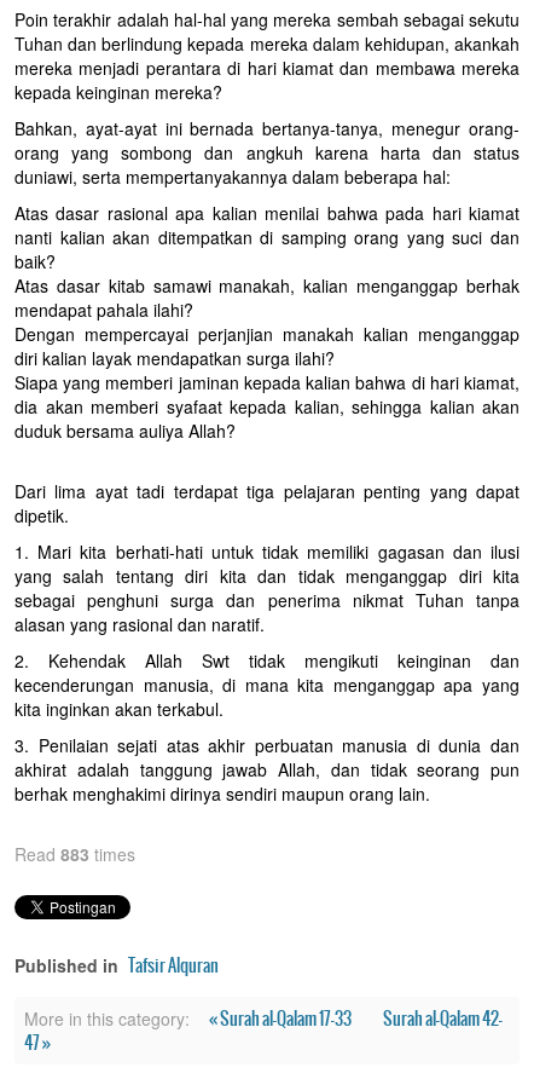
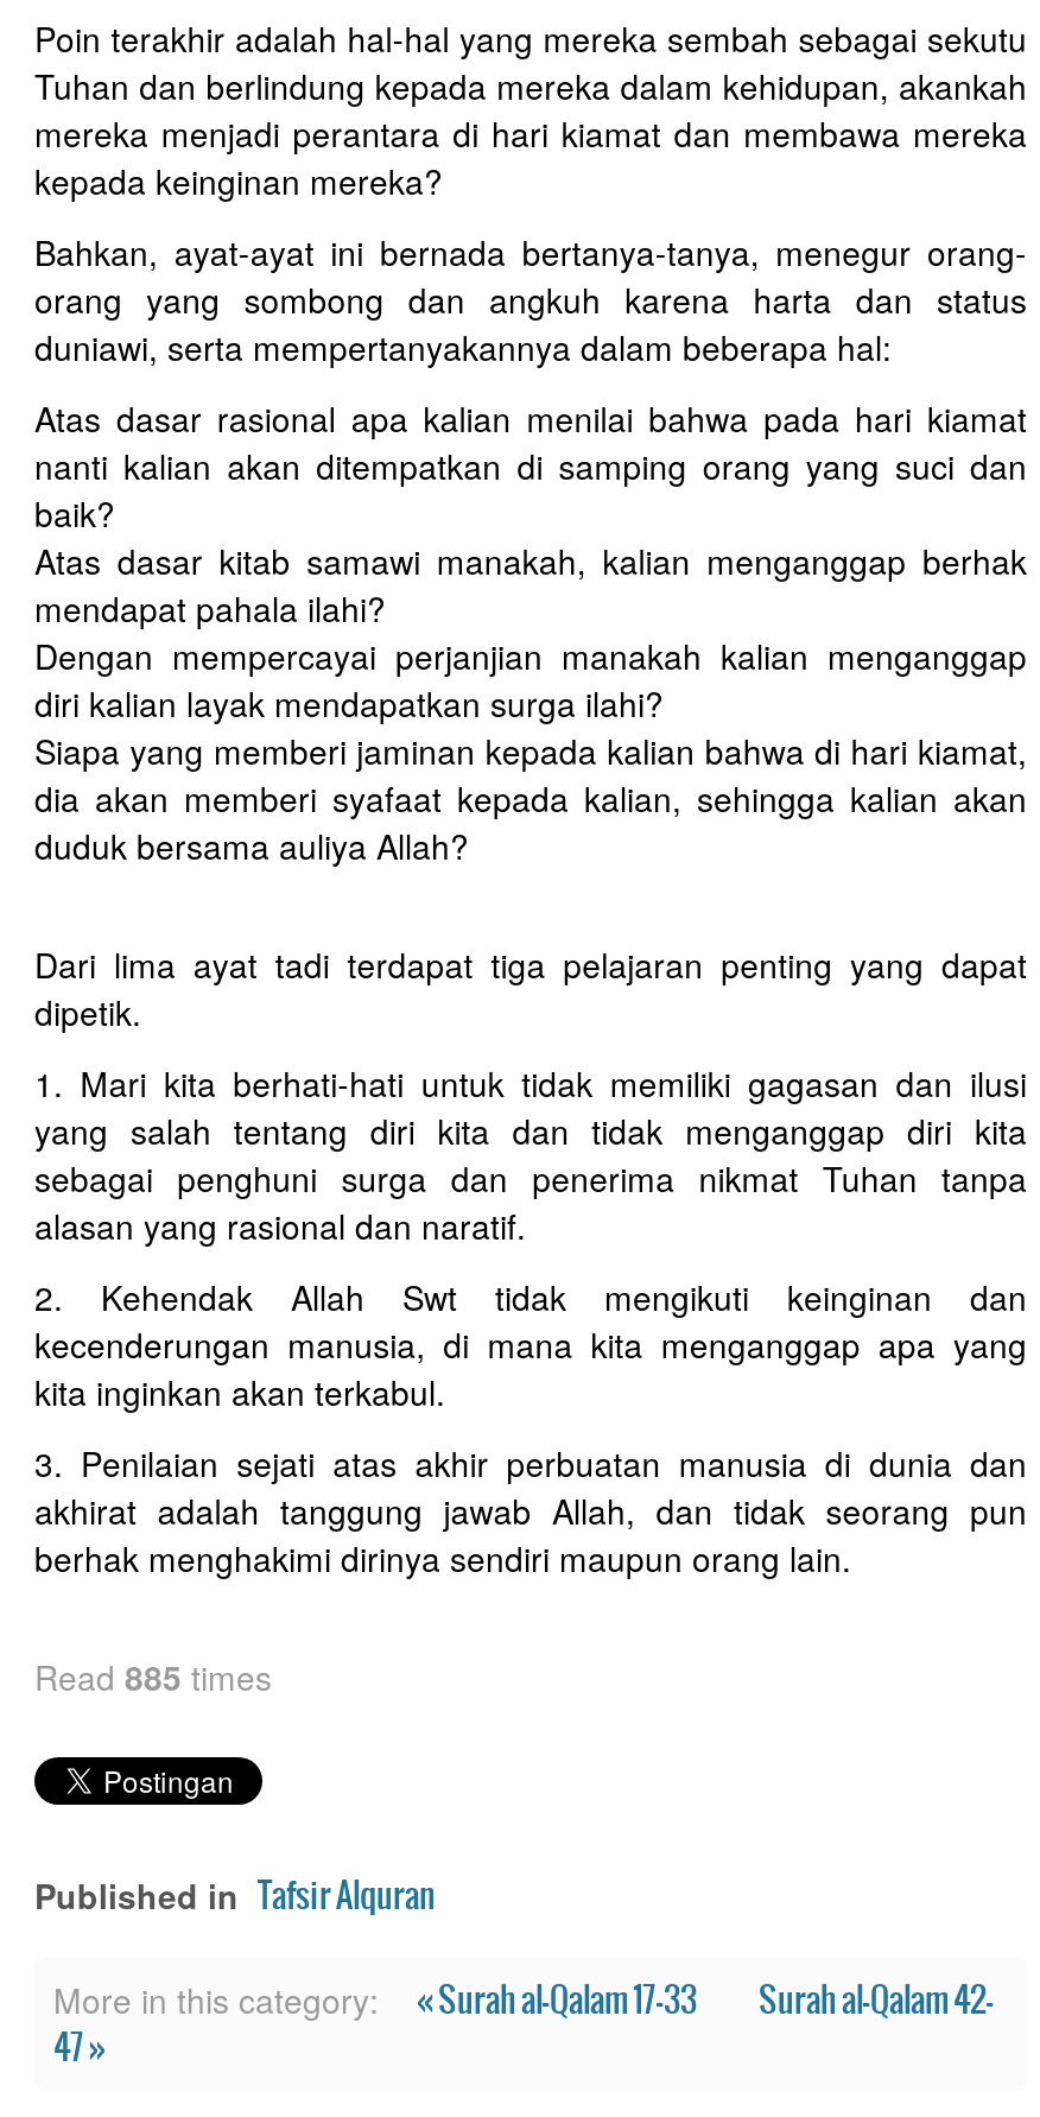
- Read 883 times
+ Read 885 times
